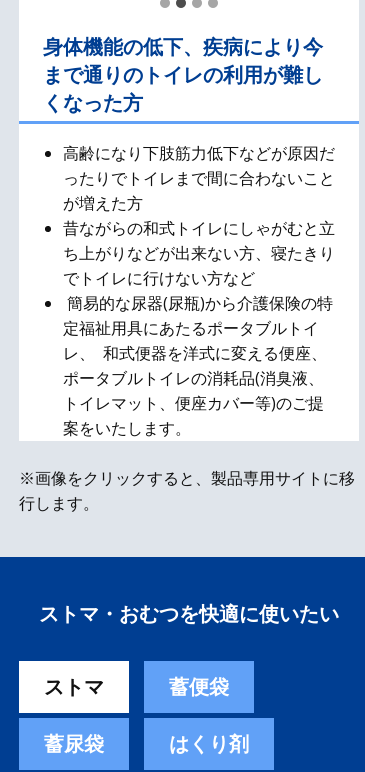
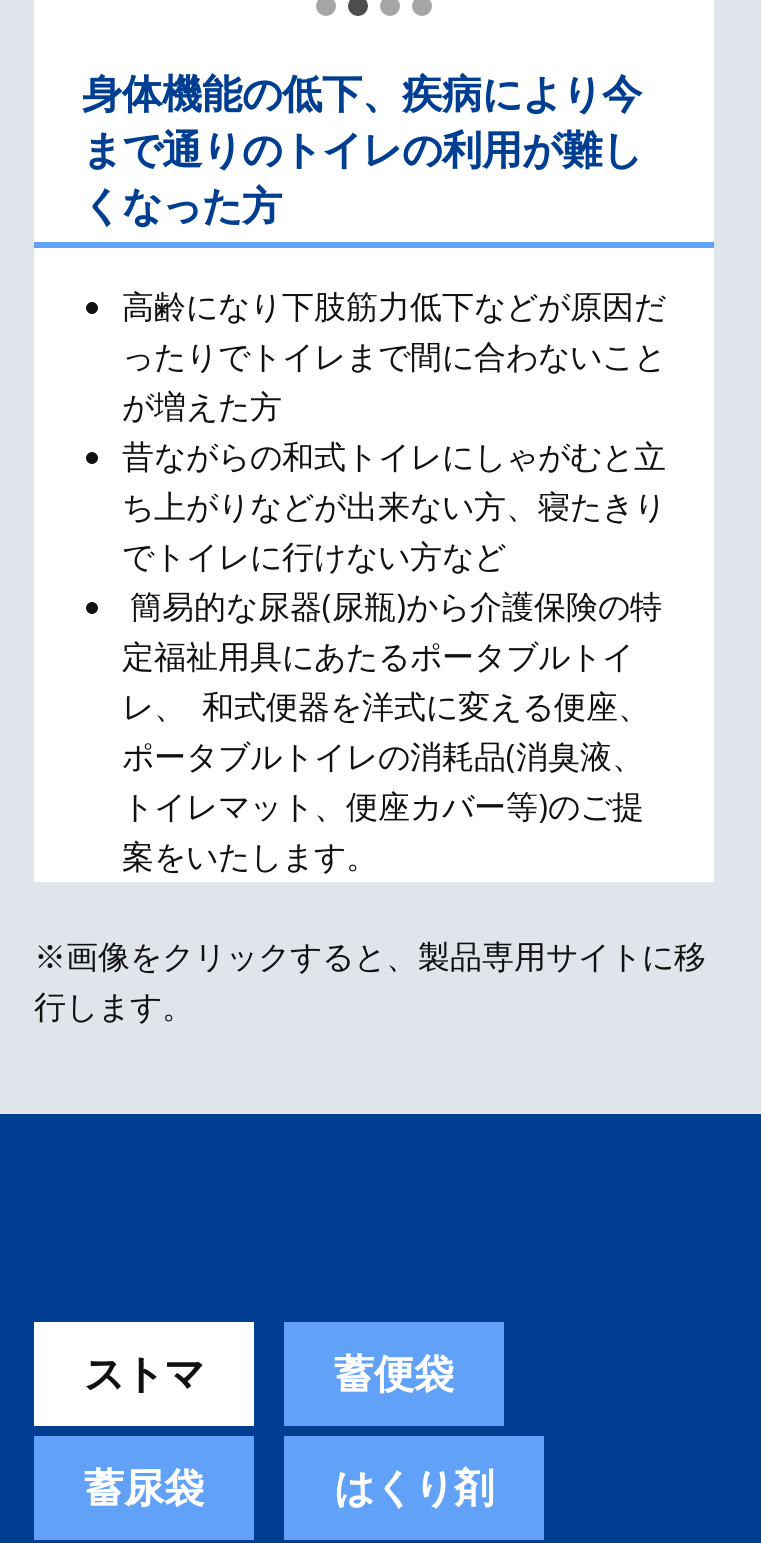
- ストマ・おむつを快適に使いたい
